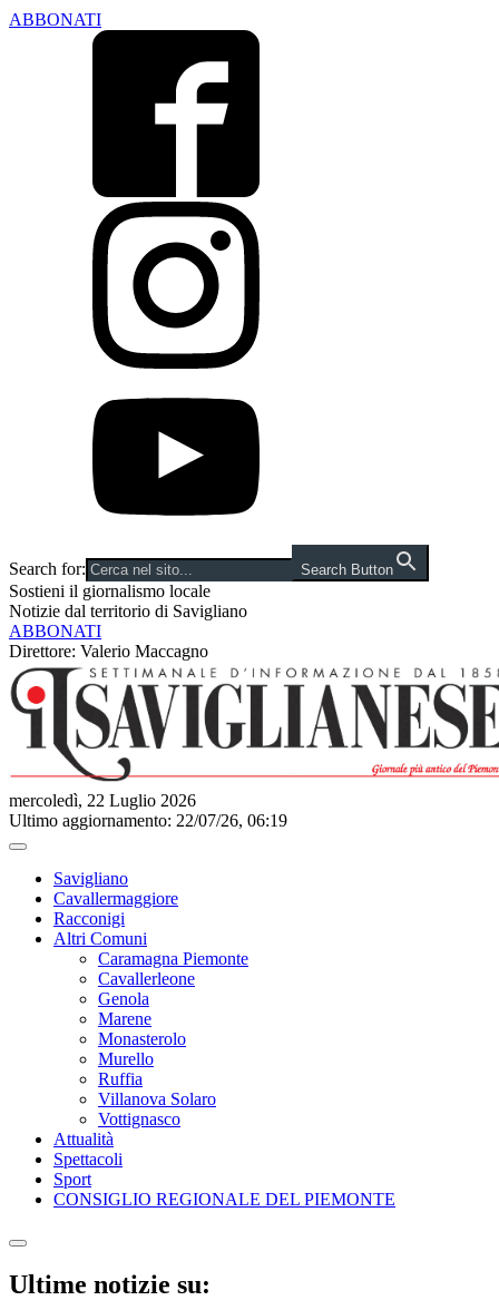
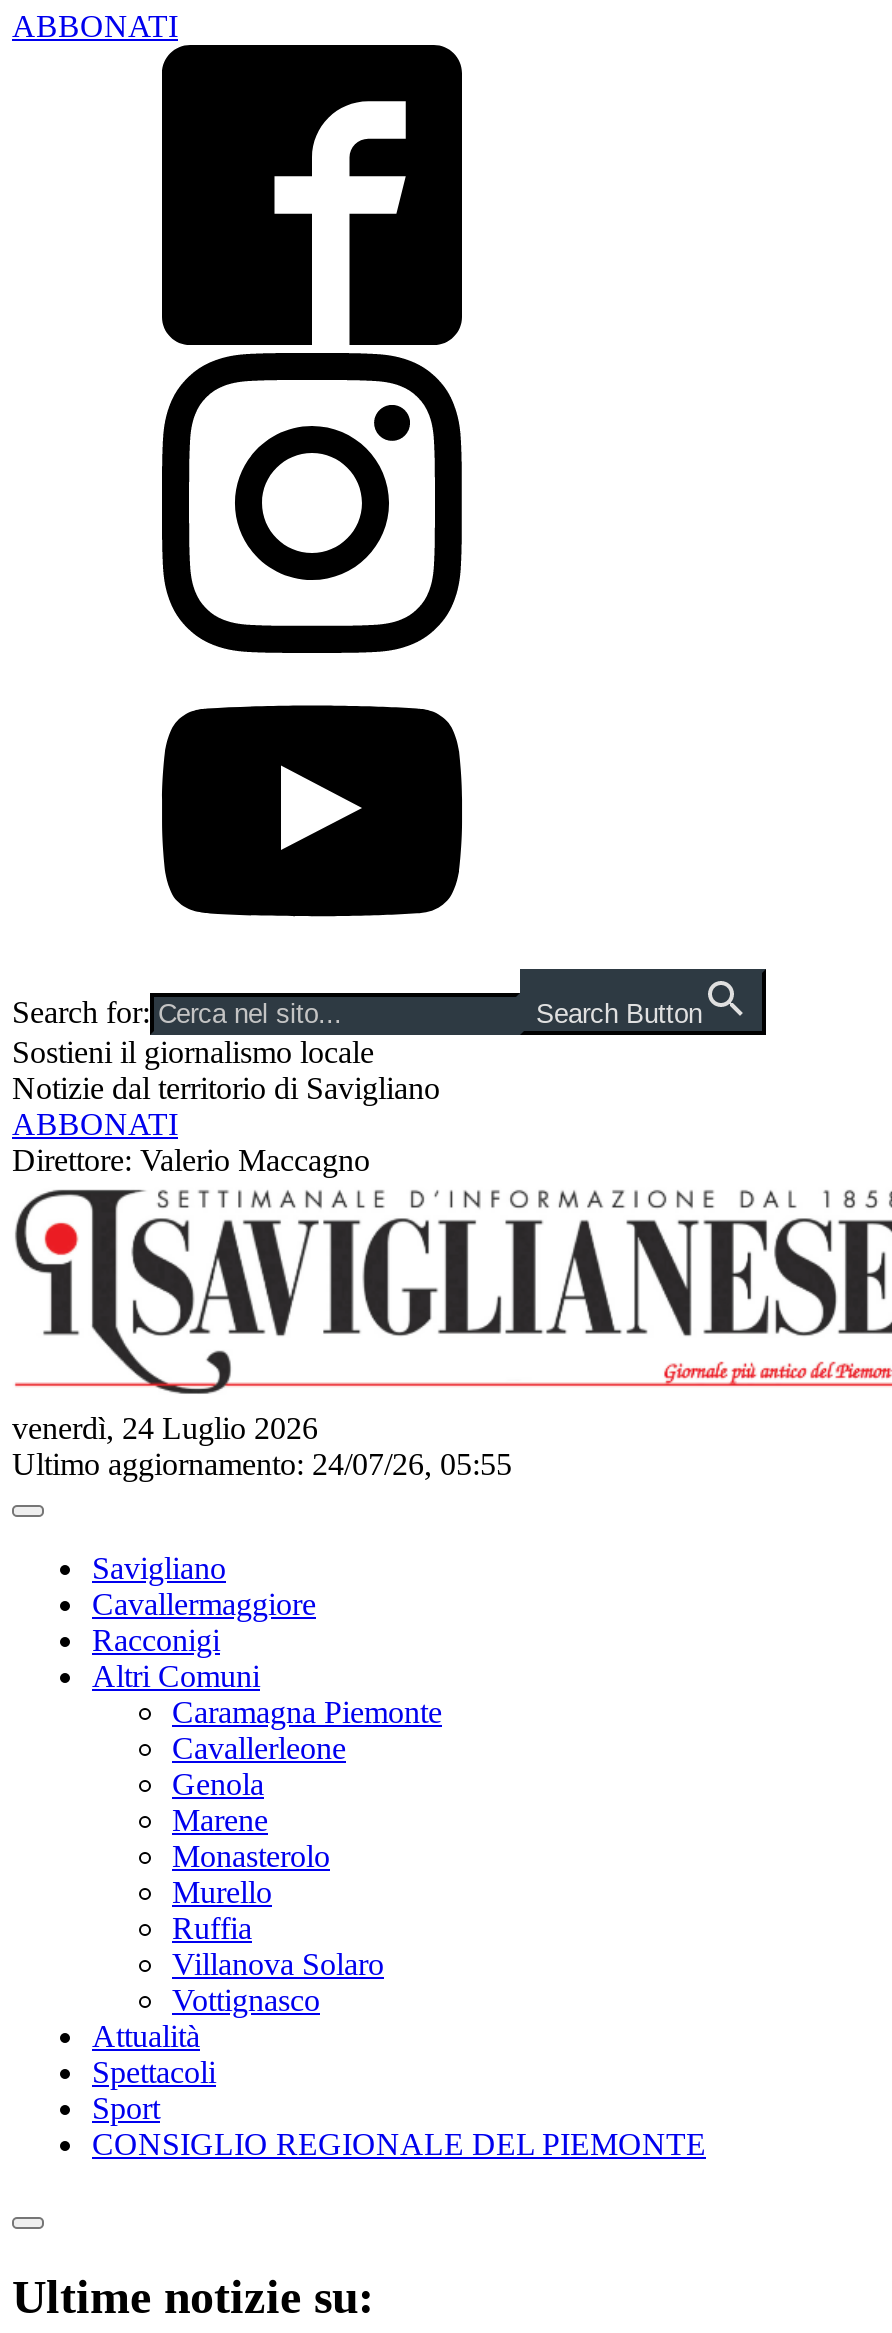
- mercoledì, 22 Luglio 2026
+ venerdì, 24 Luglio 2026

- Ultimo aggiornamento: 22/07/26, 06:19
+ Ultimo aggiornamento: 24/07/26, 05:55
